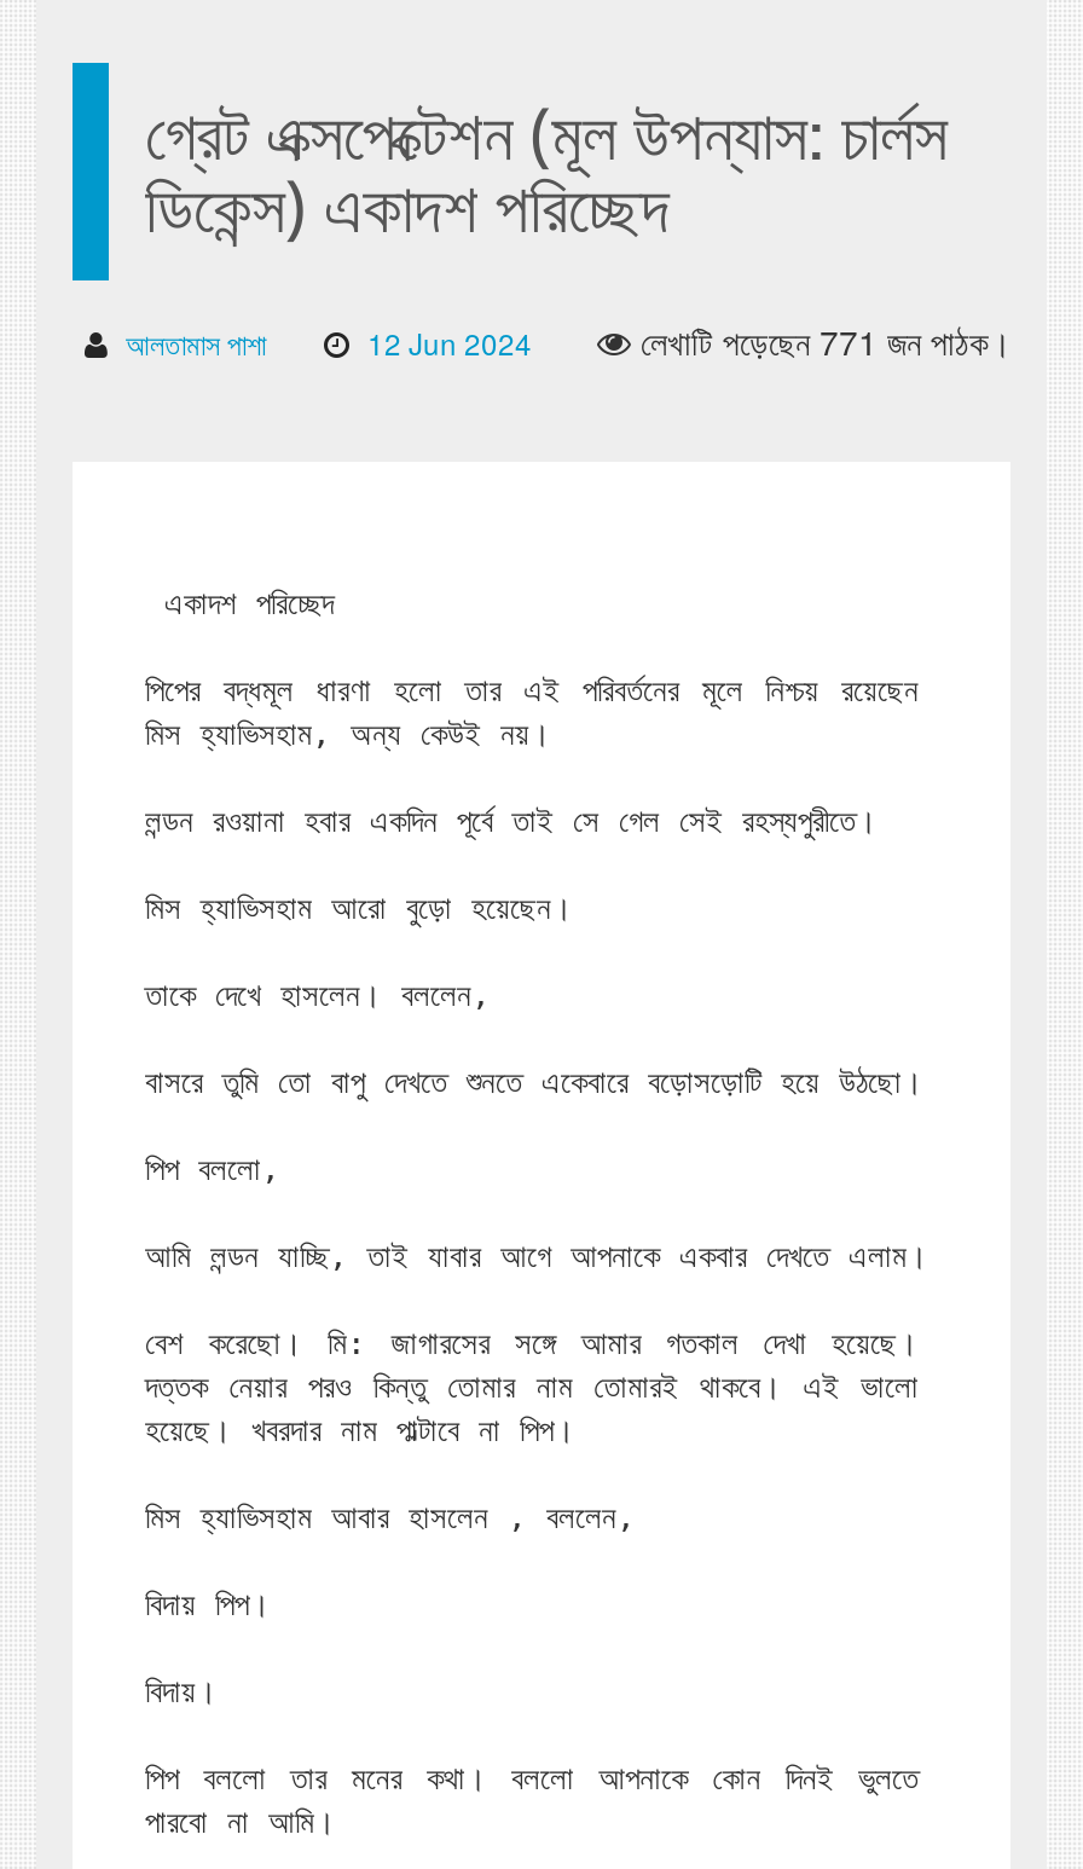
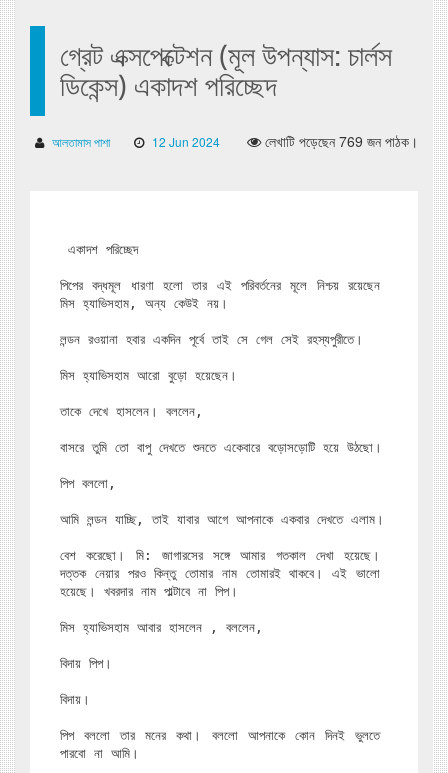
- লেখাটি পড়েছেন 771 জন পাঠক।
+ লেখাটি পড়েছেন 769 জন পাঠক।
